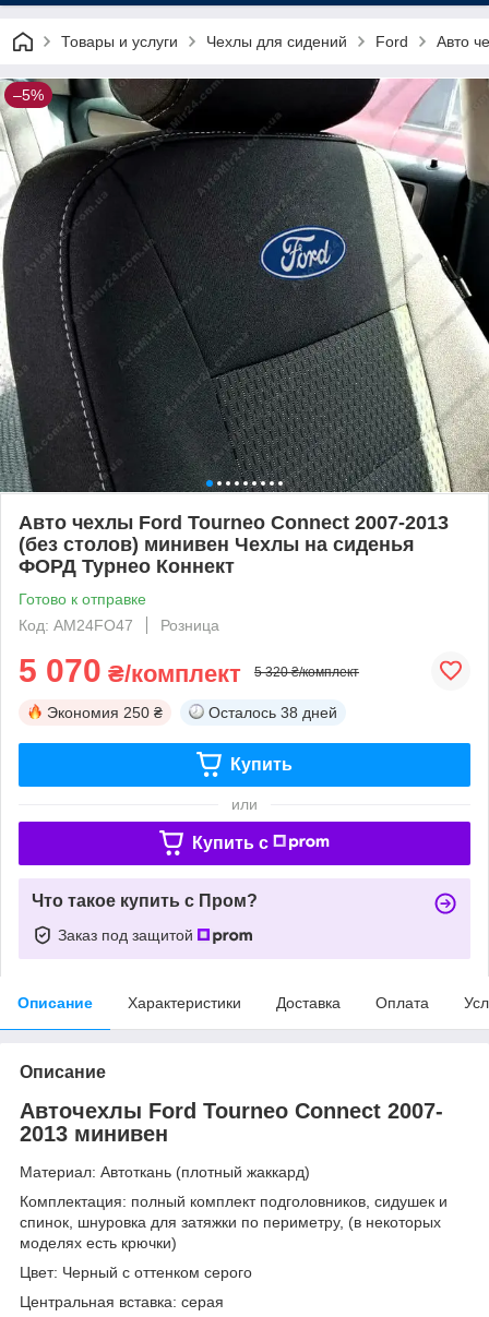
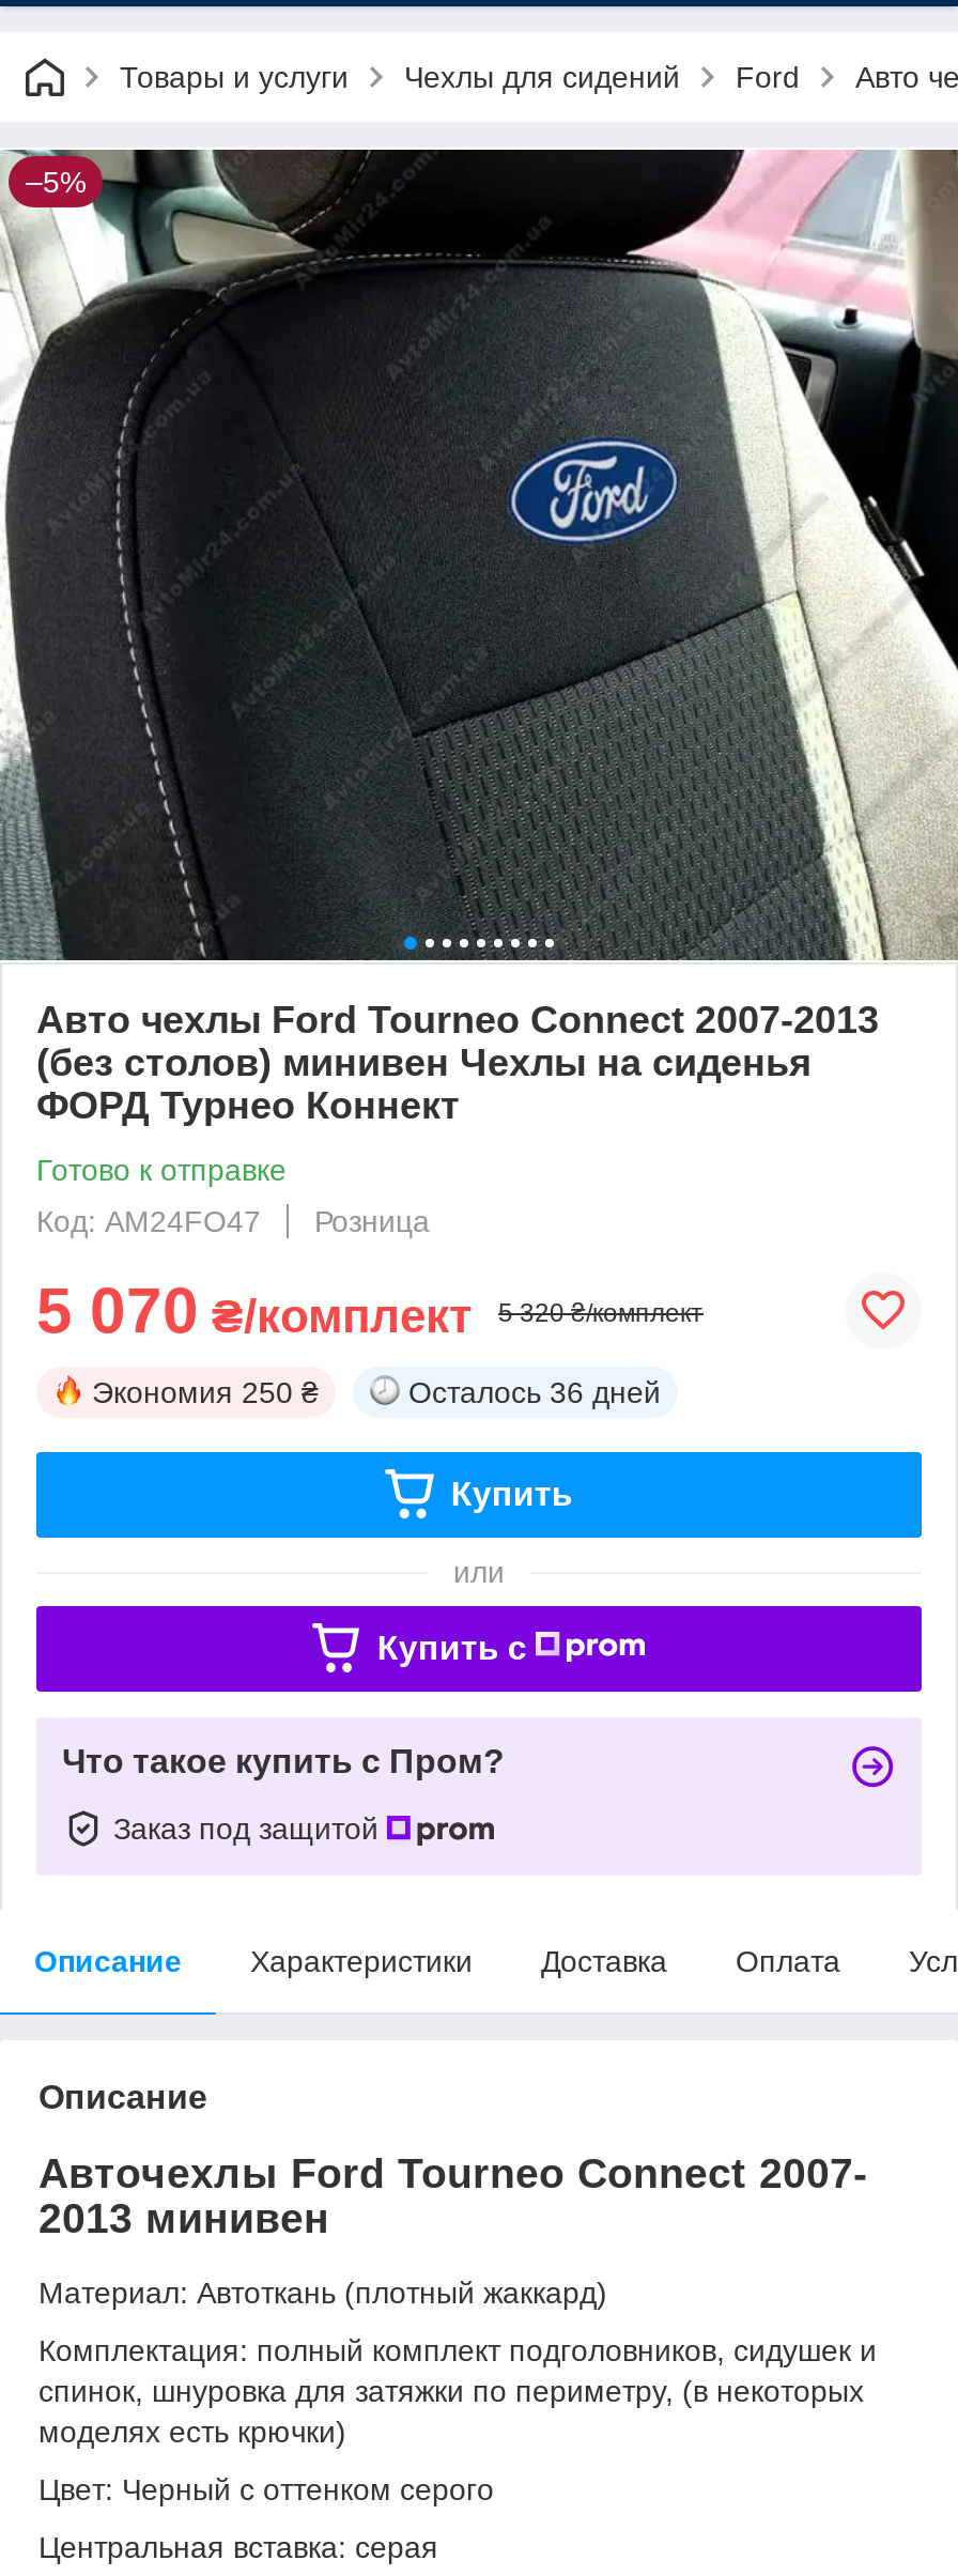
- Осталось 38 дней
+ Осталось 36 дней
